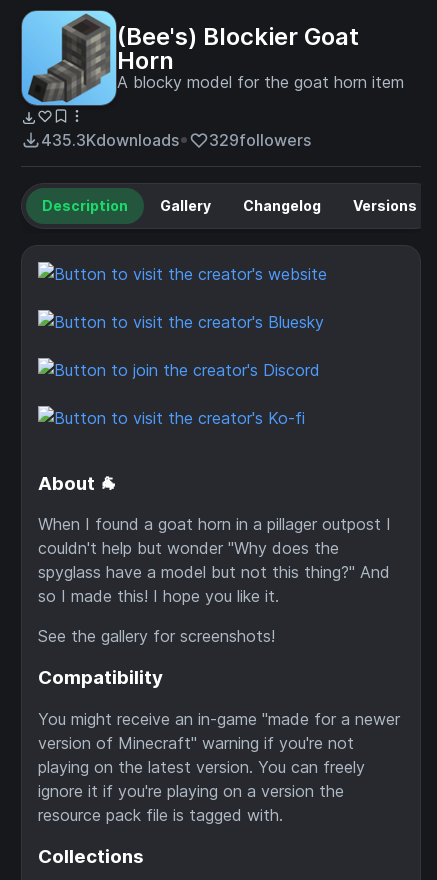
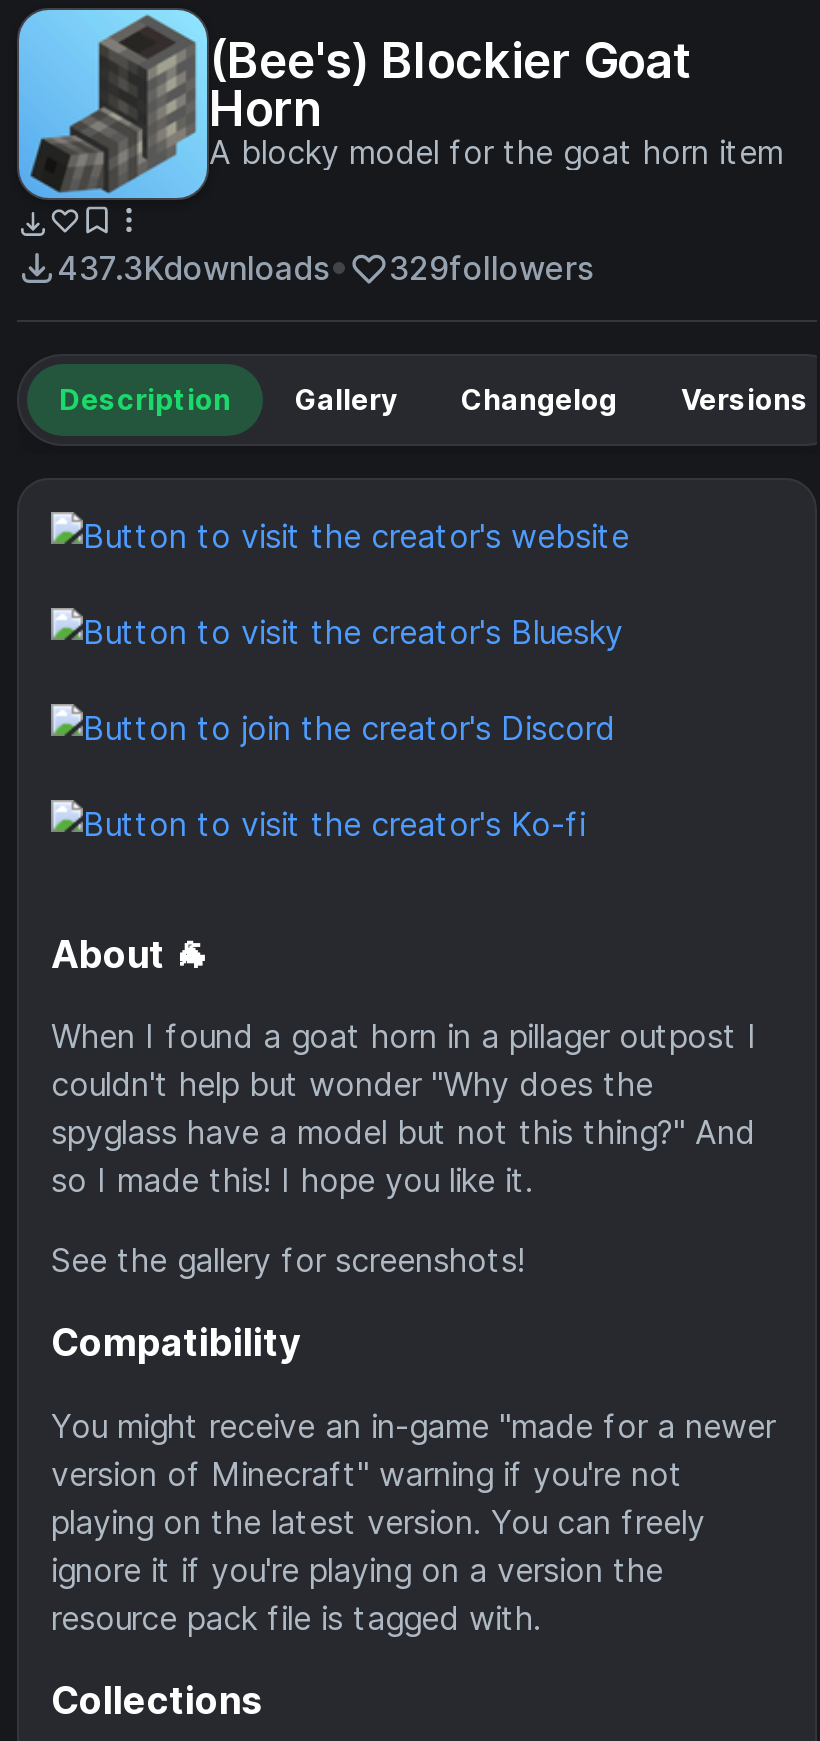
- 435.3Kdownloads 329followers
+ 437.3Kdownloads 329followers
